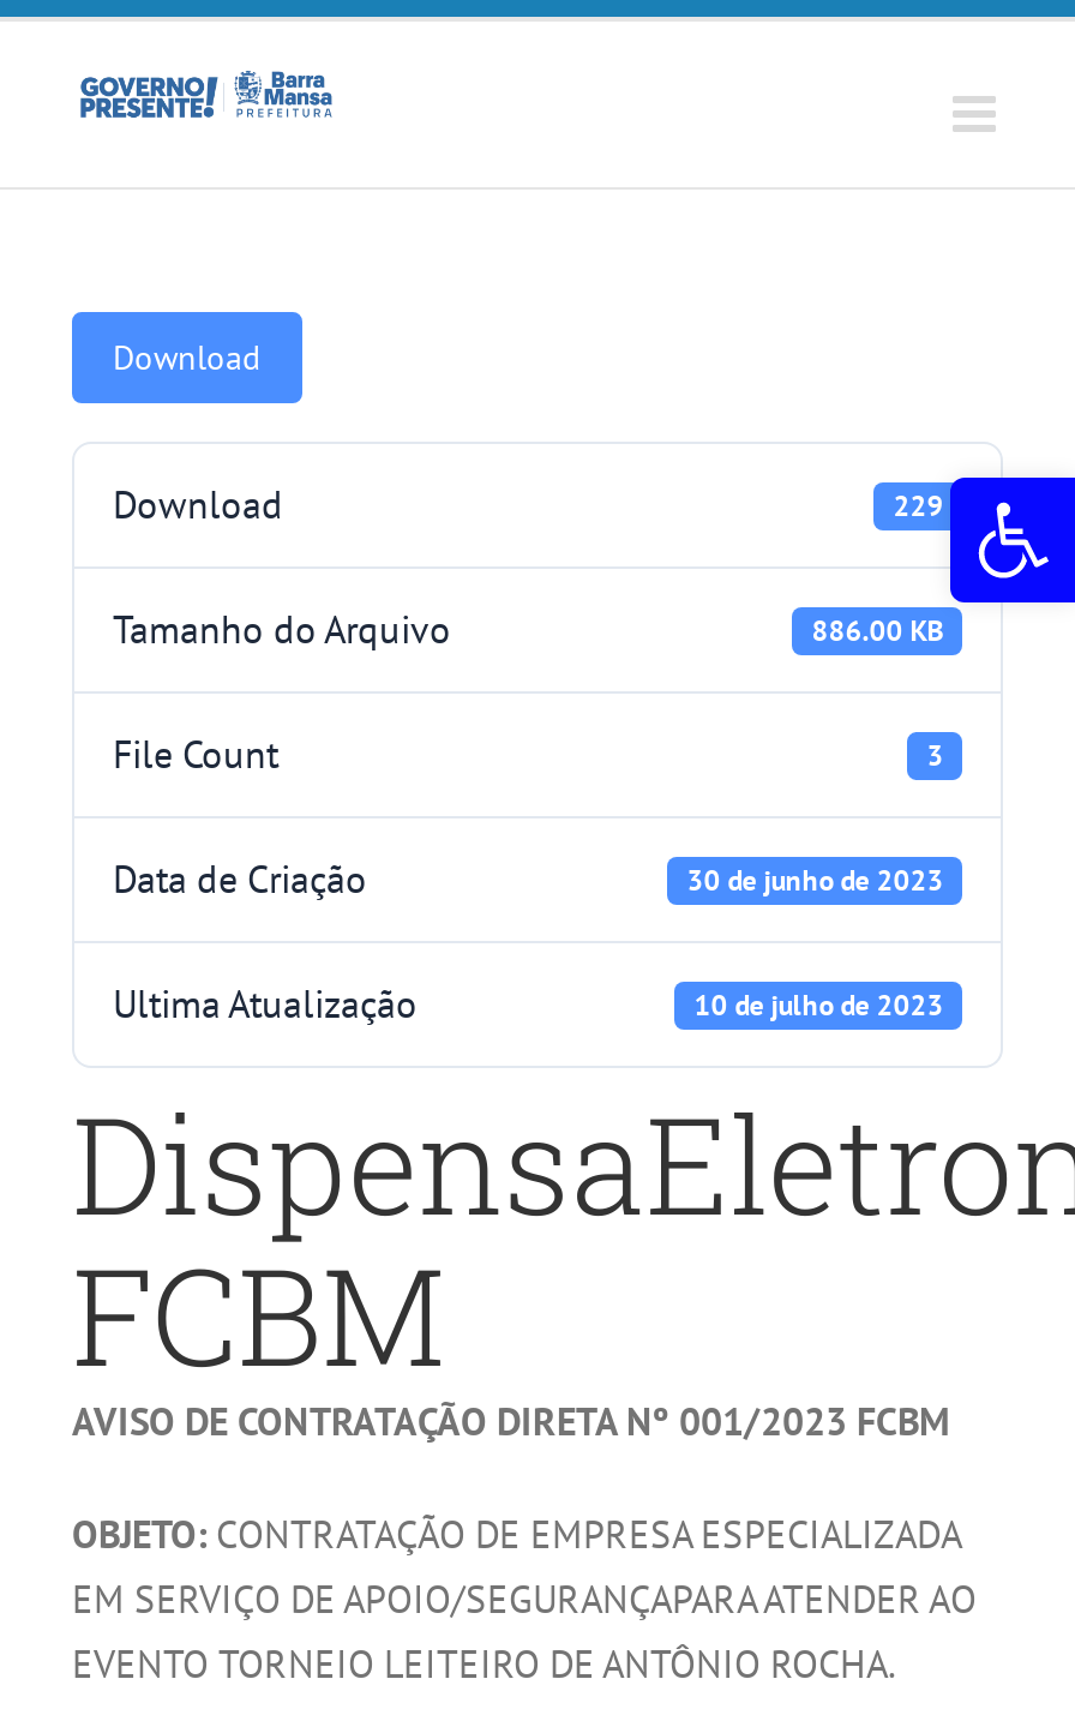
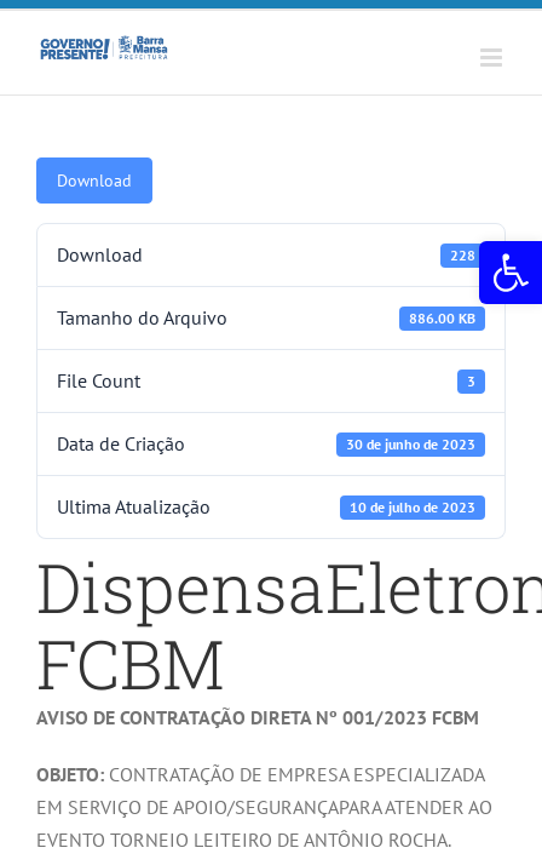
- 229
+ 228
